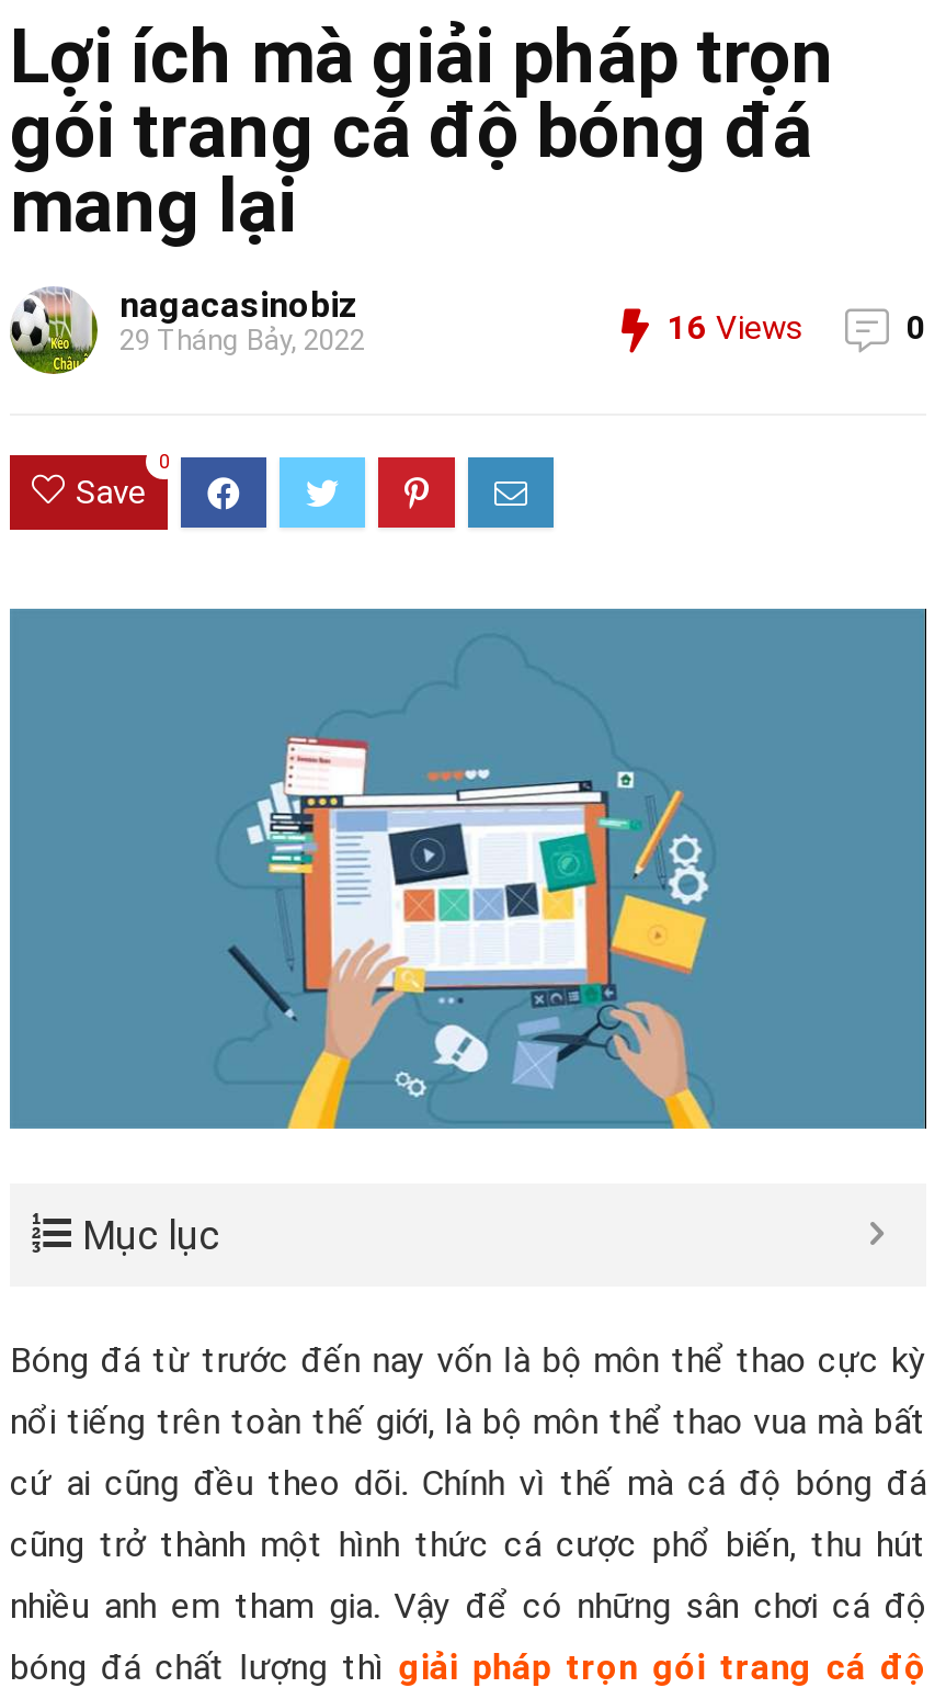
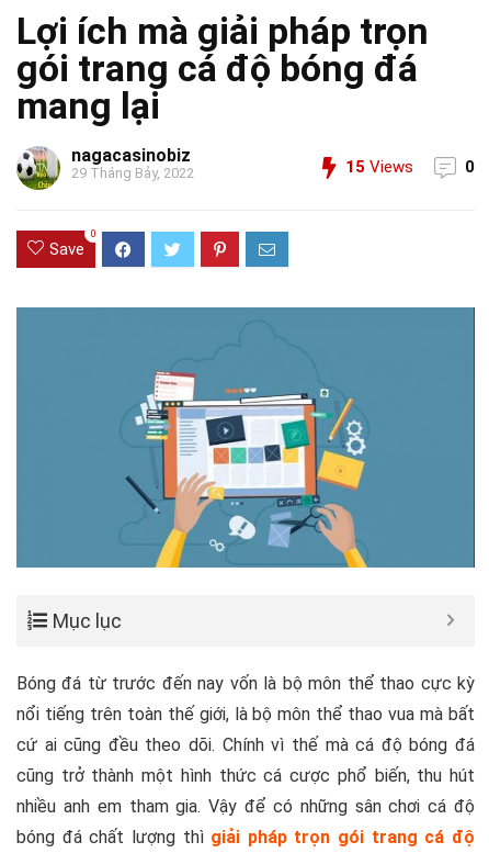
- 16 Views
+ 15 Views
